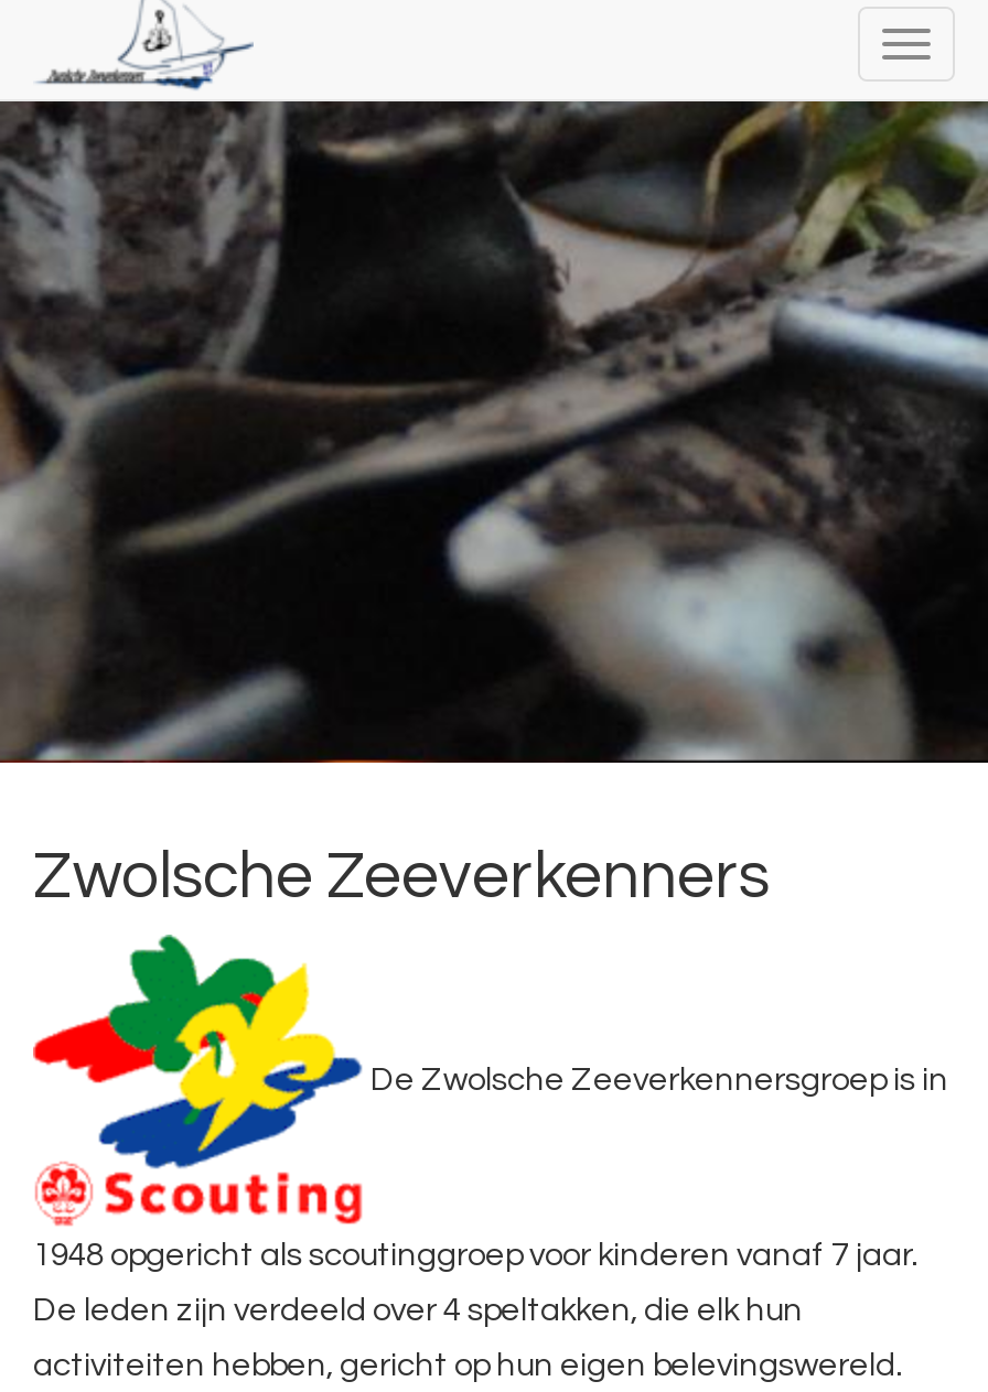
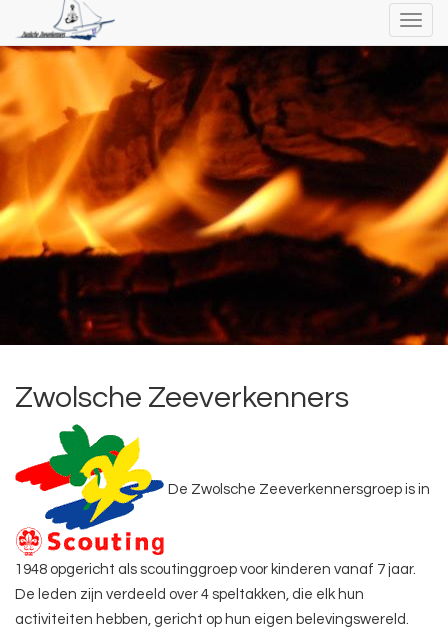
- [image]
+ [image]
